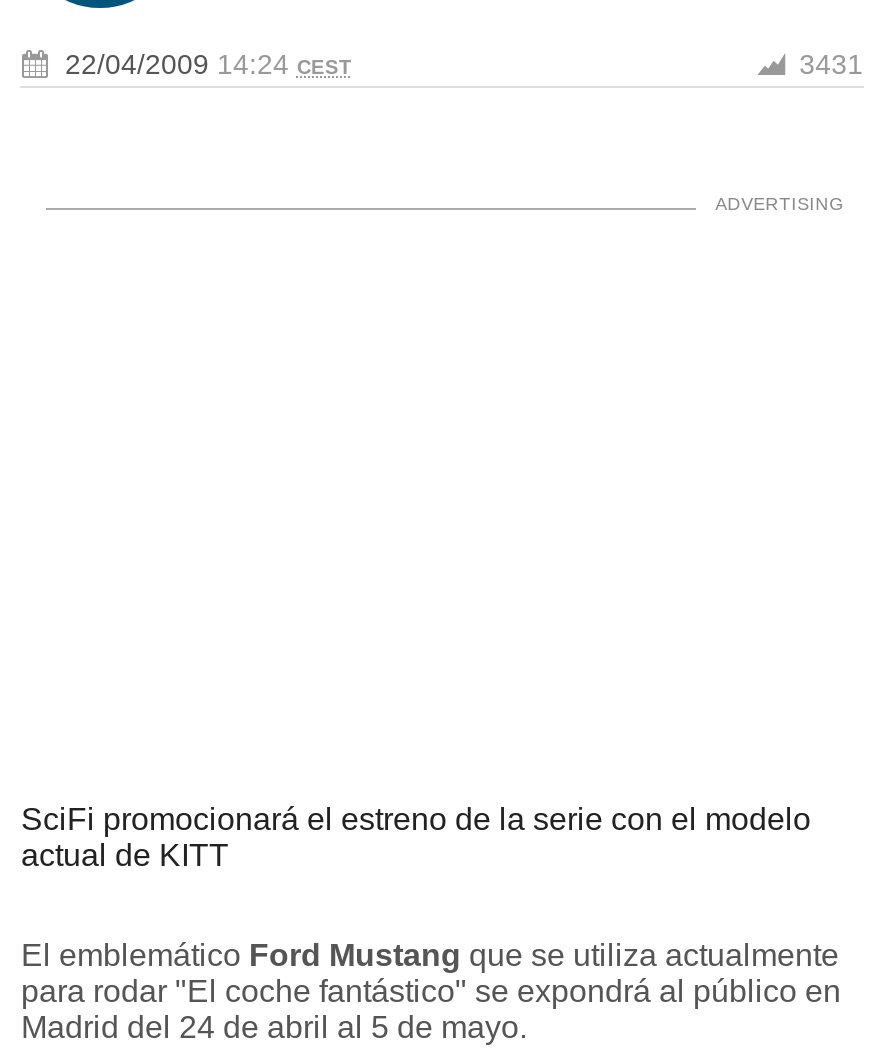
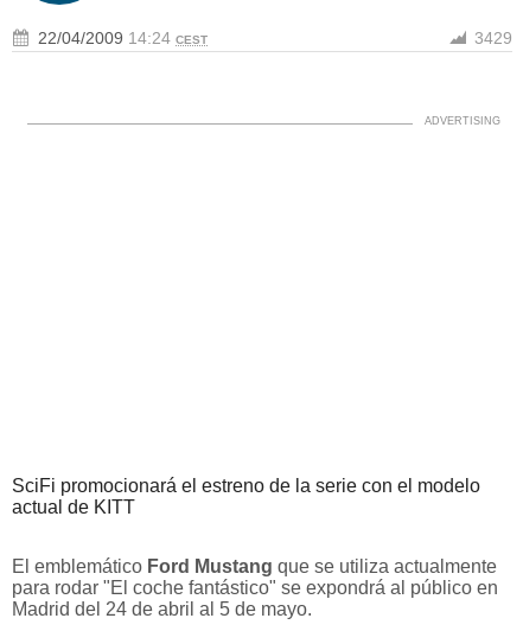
- 3431
+ 3429
